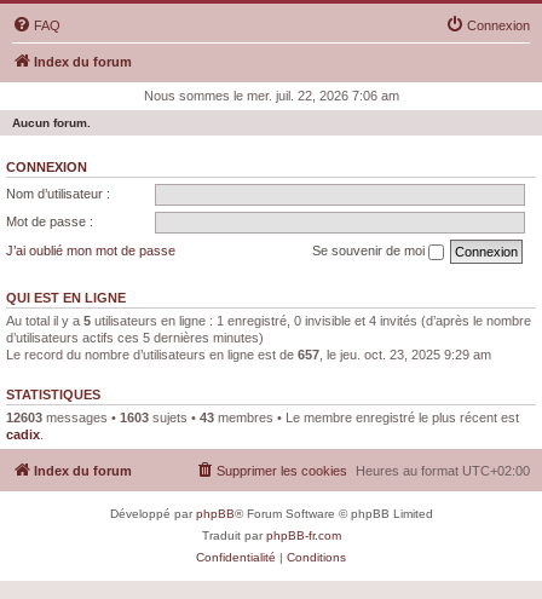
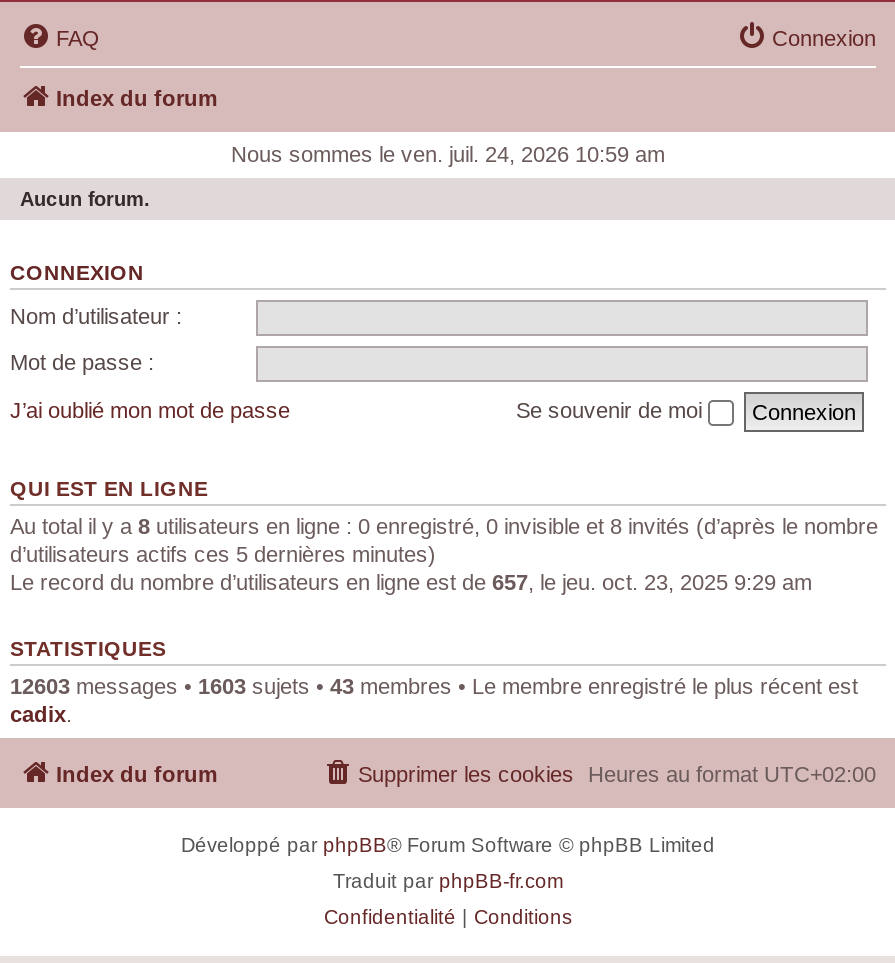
- Nous sommes le mer. juil. 22, 2026 7:06 am
+ Nous sommes le ven. juil. 24, 2026 10:59 am

- Au total il y a 5 utilisateurs en ligne : 1 enregistré, 0 invisible et 4 invités (d’après le nombre
+ Au total il y a 8 utilisateurs en ligne : 0 enregistré, 0 invisible et 8 invités (d’après le nombre
